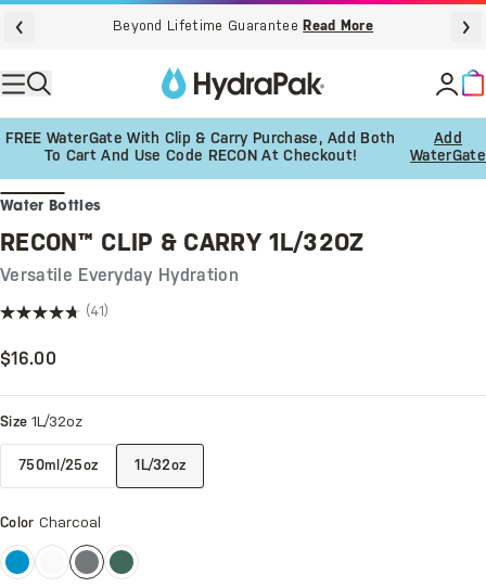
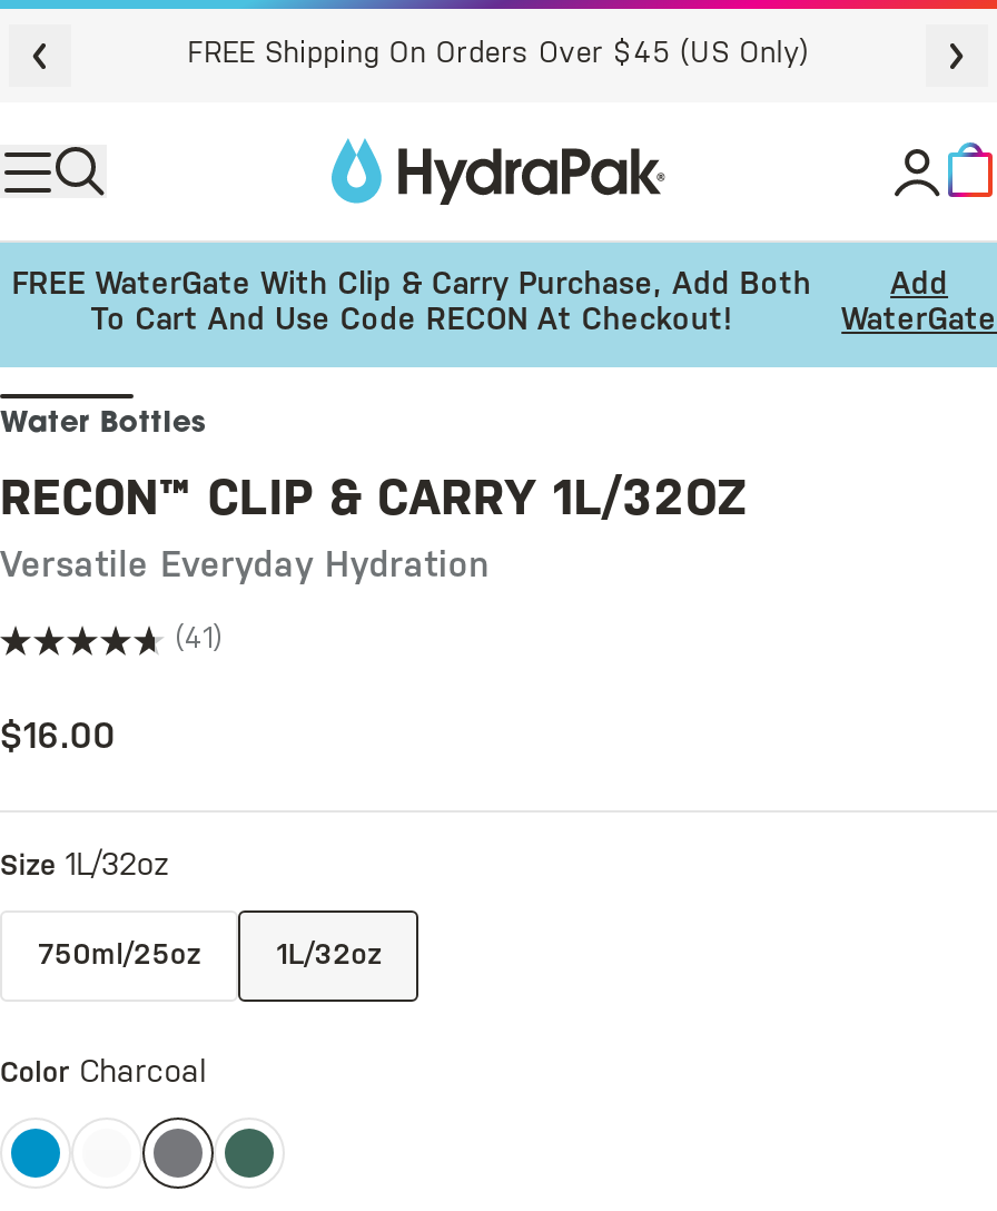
- Beyond Lifetime Guarantee Read More
+ FREE Shipping On Orders Over $45 (US Only)
